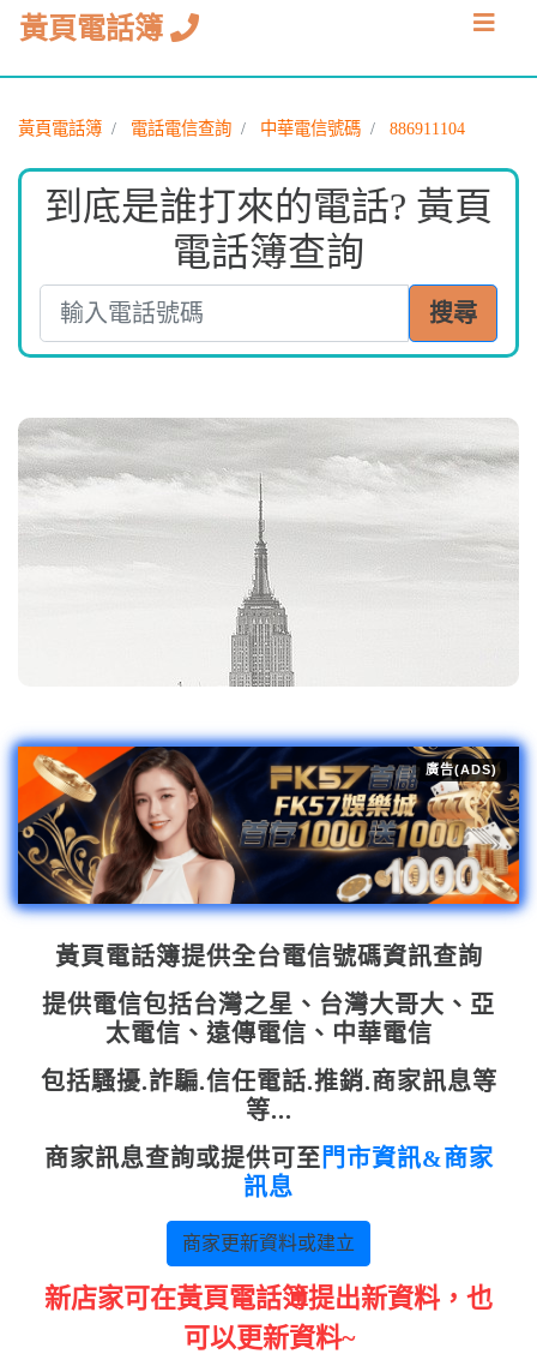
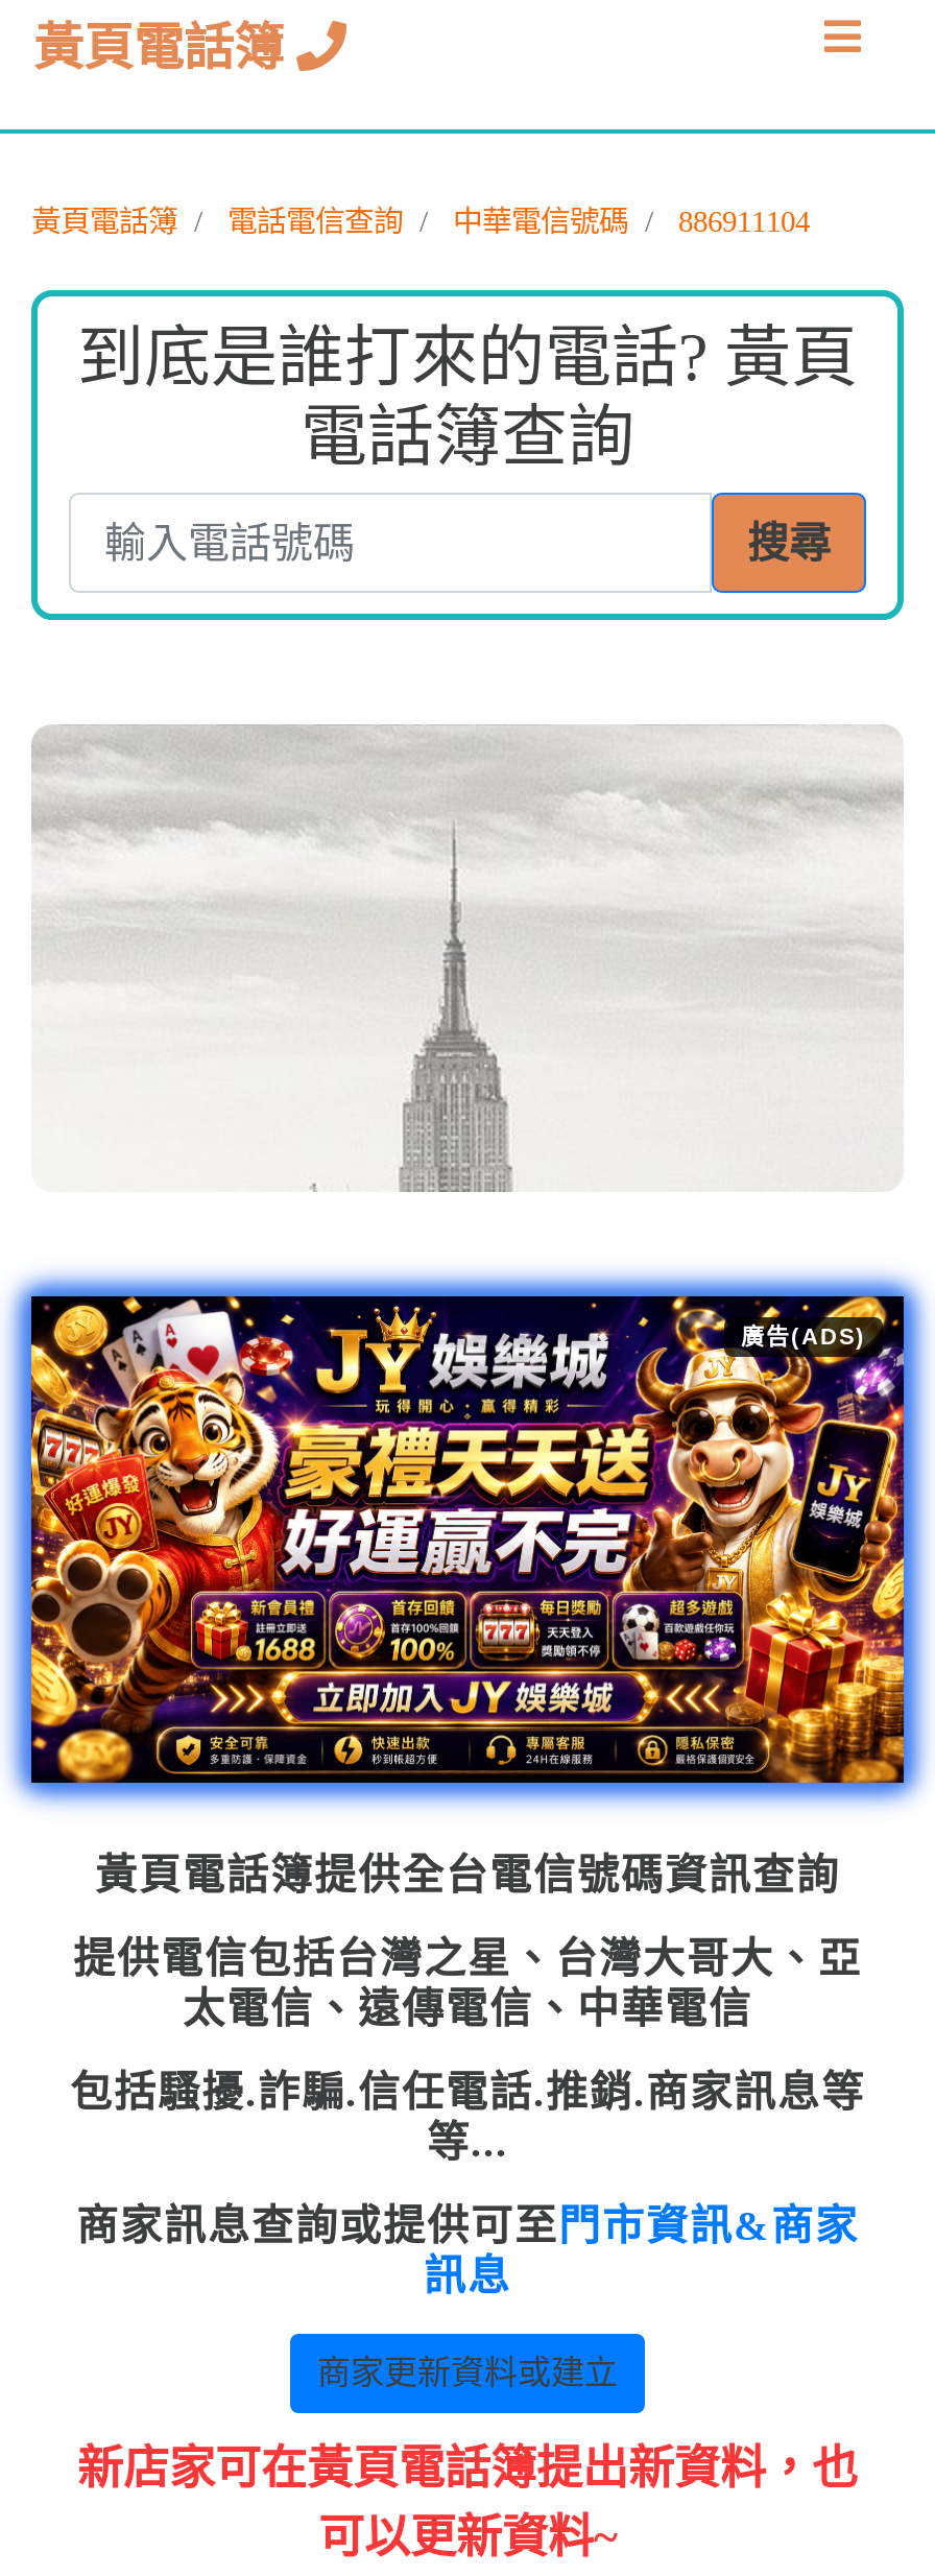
- [image]
+ [image]
